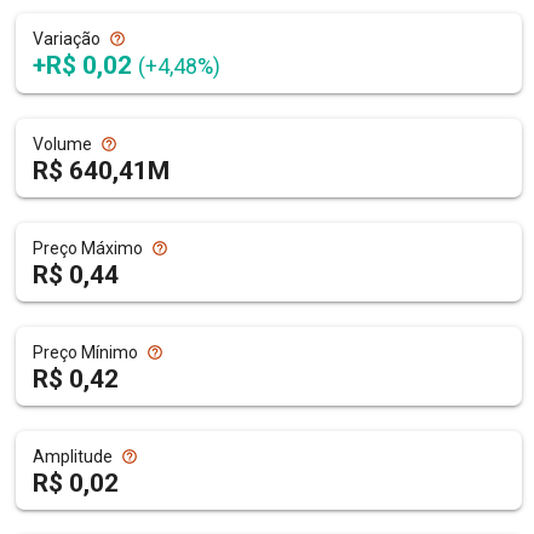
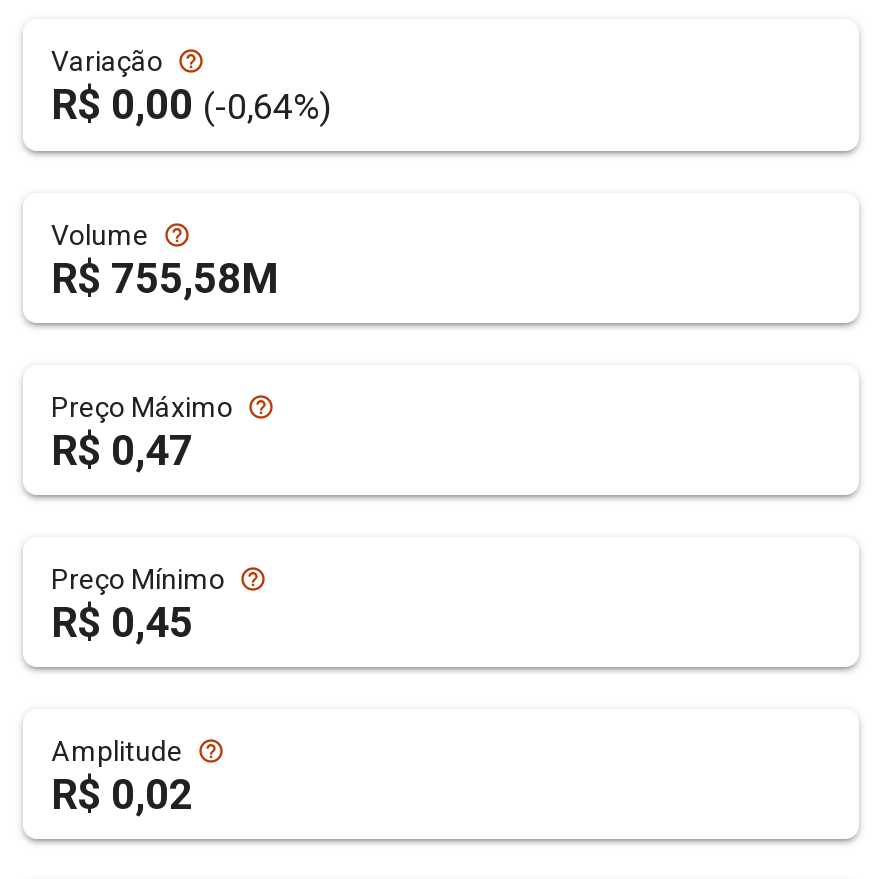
- +R$ 0,02 (+4,48%)
+ R$ 0,00 (-0,64%)

- R$ 640,41M
+ R$ 755,58M

- R$ 0,44
+ R$ 0,47

- R$ 0,42
+ R$ 0,45
